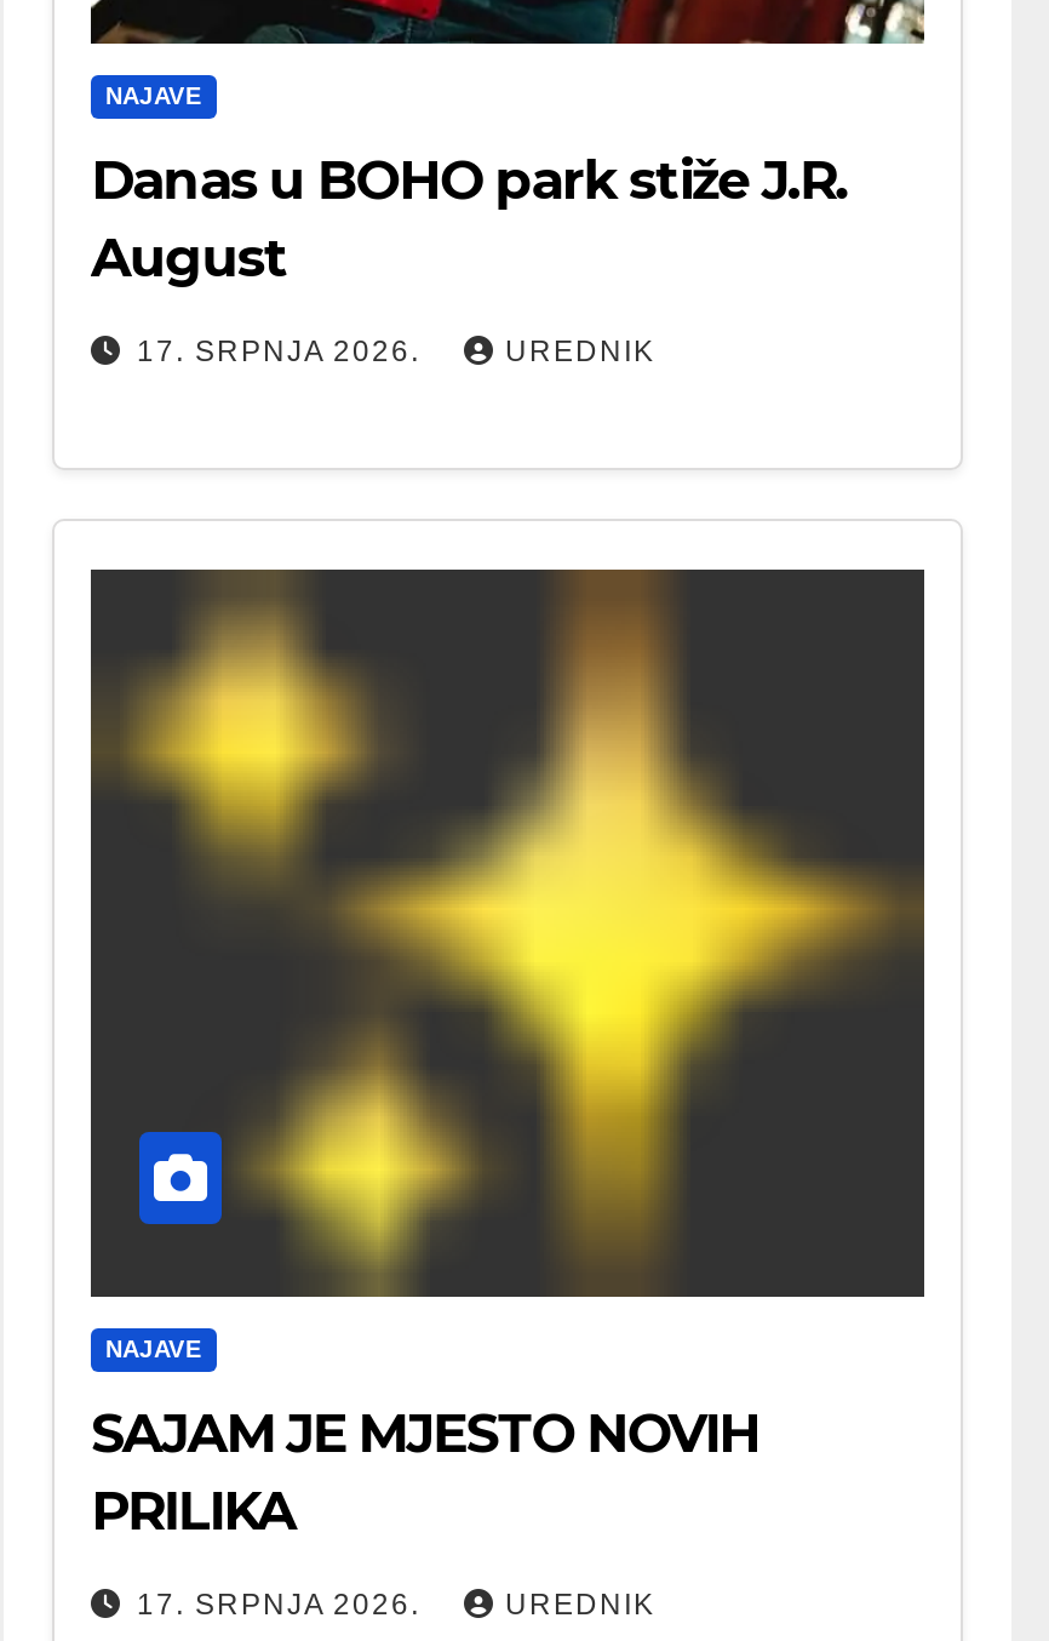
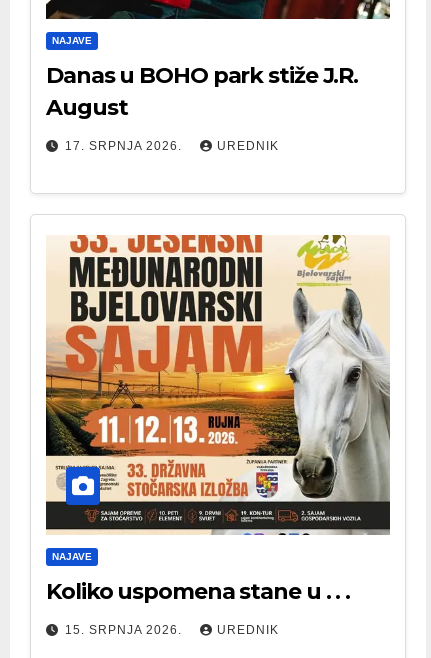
- [image]
+ [image]

- SAJAM JE MJESTO NOVIH
- PRILIKA
+ Koliko uspomena stane u . . .

- 17. SRPNJA 2026.
+ 15. SRPNJA 2026.
